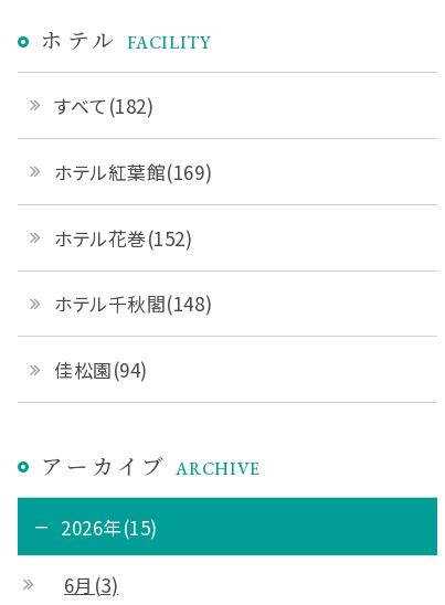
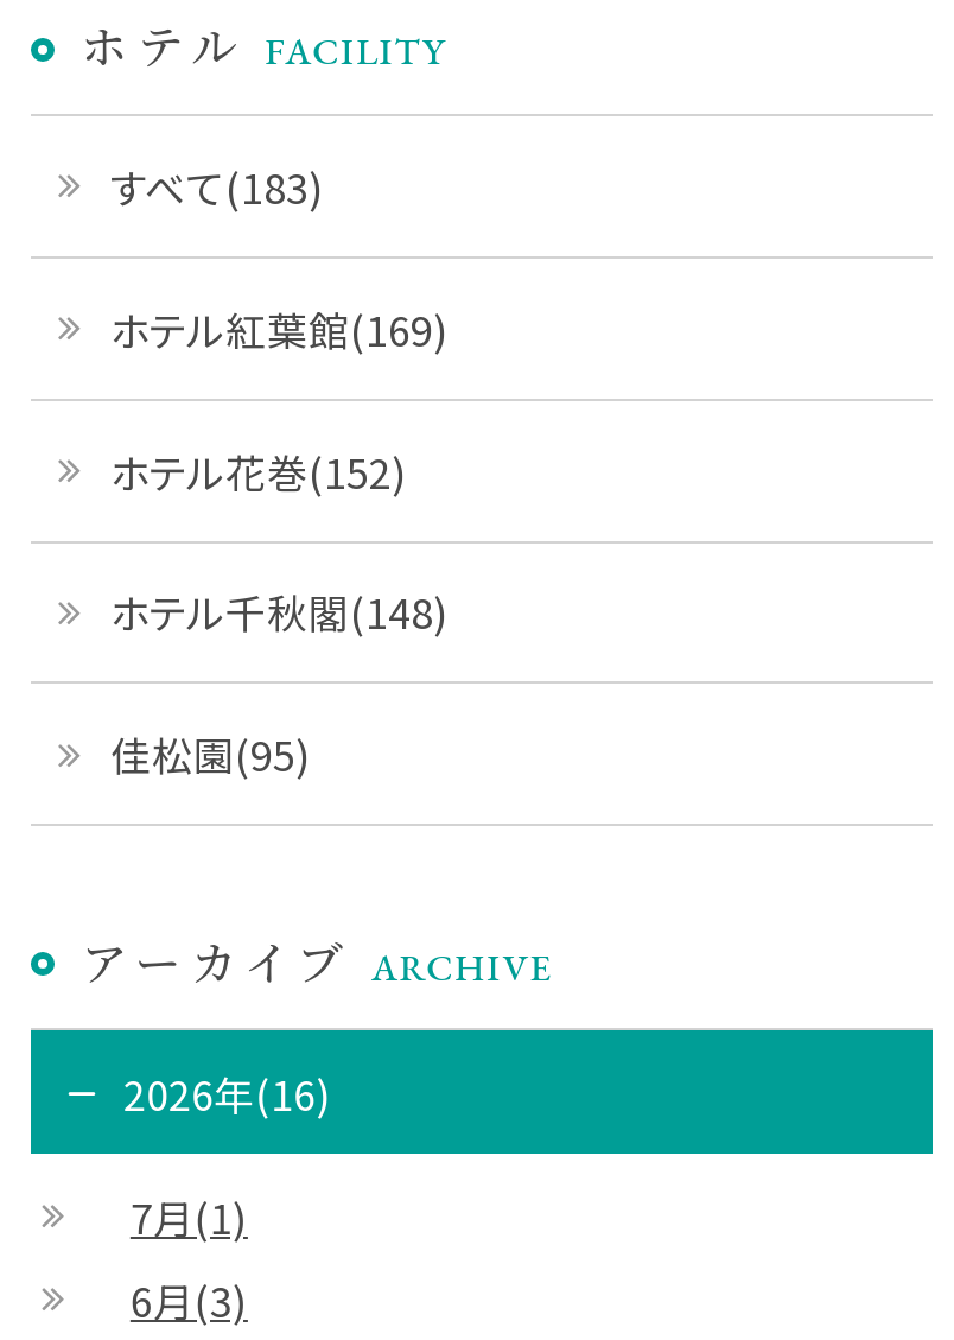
- すべて(182)
+ すべて(183)

- 佳松園(94)
+ 佳松園(95)

- 2026年(15)
+ 2026年(16)
+ 7月(1)
